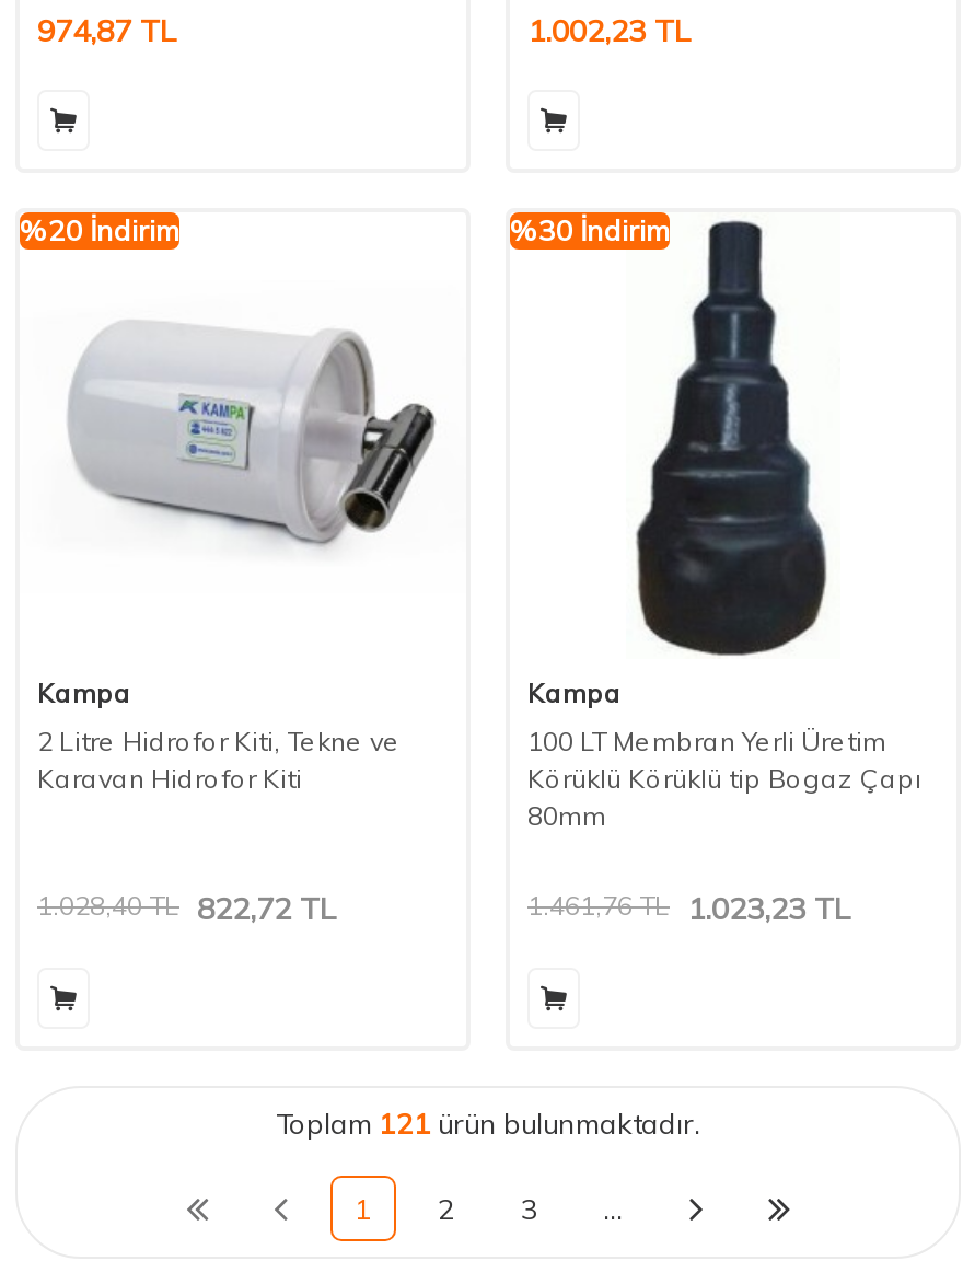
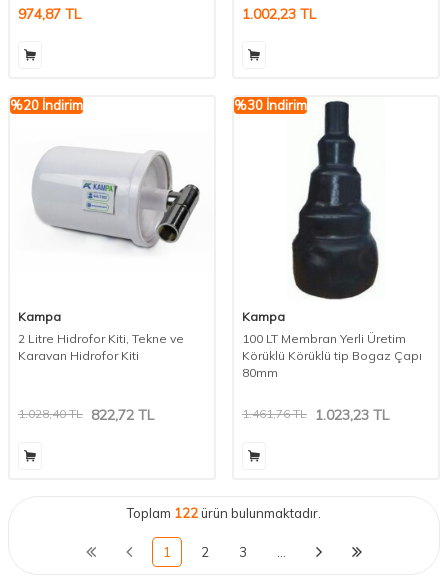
- Toplam 121 ürün bulunmaktadır.
+ Toplam 122 ürün bulunmaktadır.
